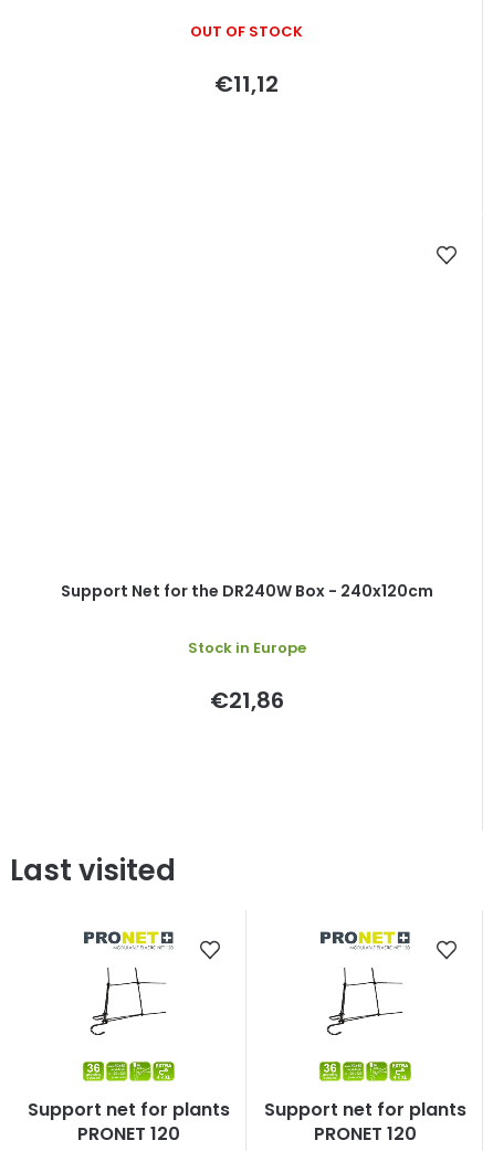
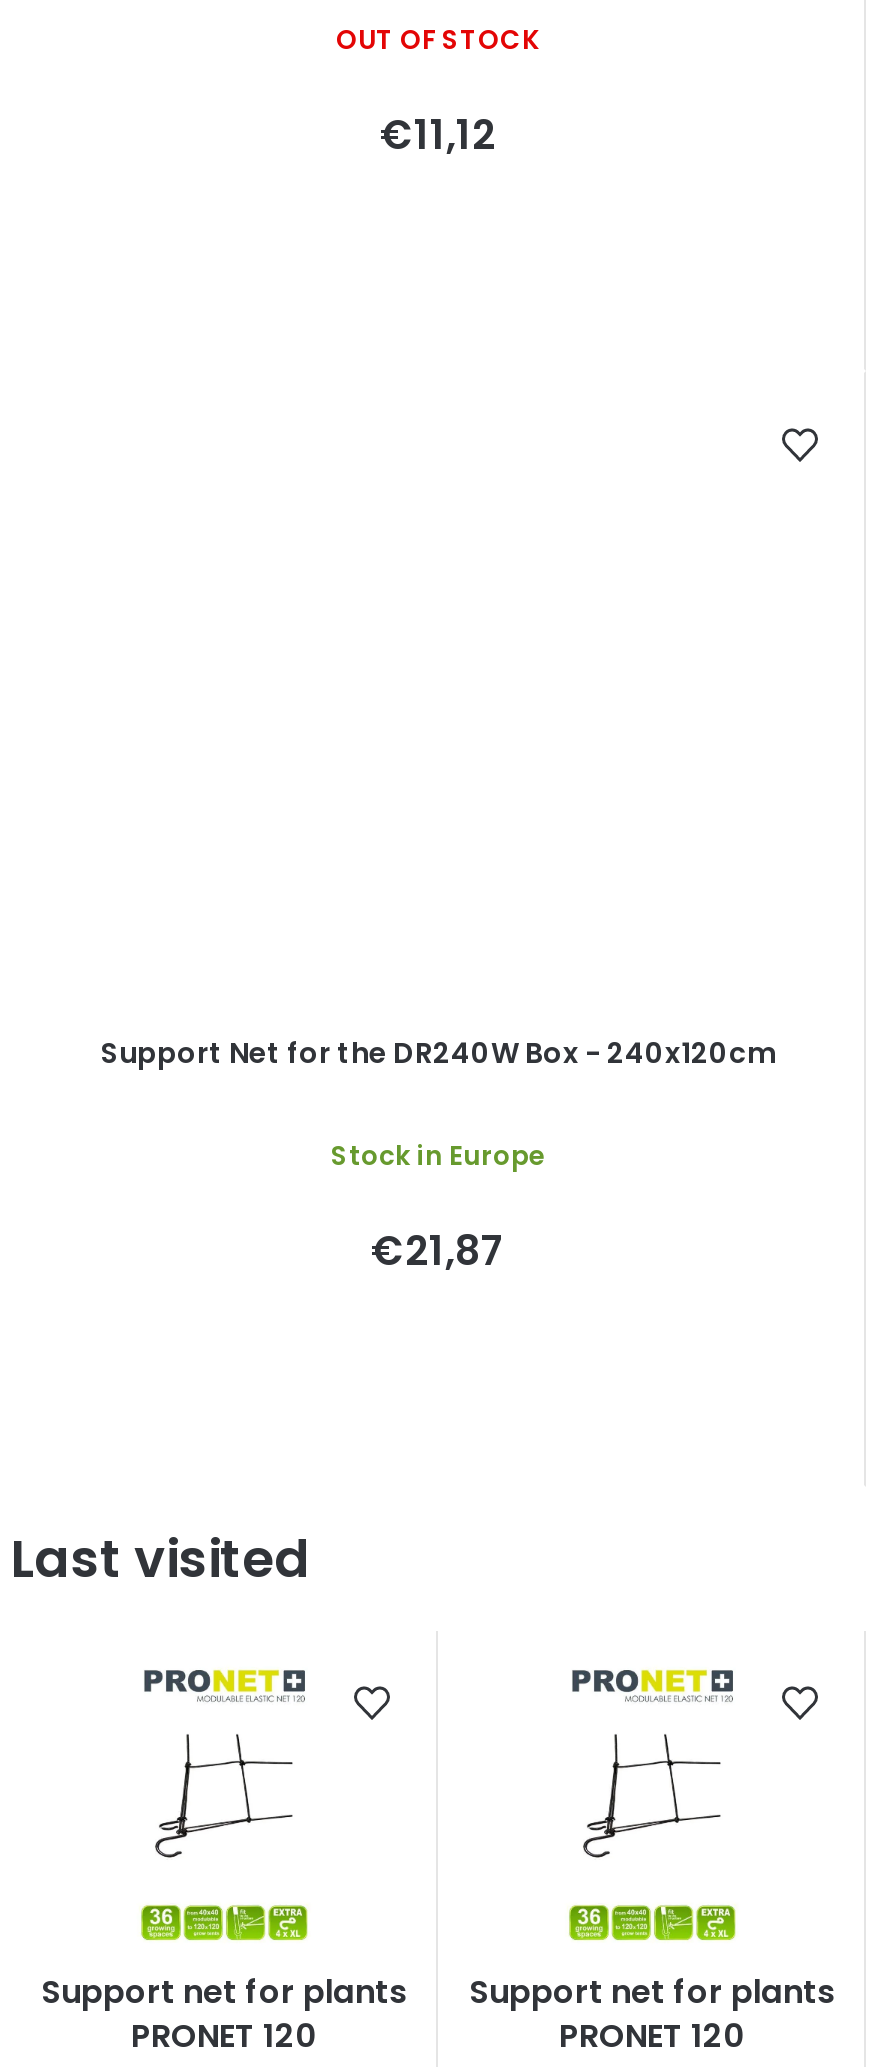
- €21,86
+ €21,87
